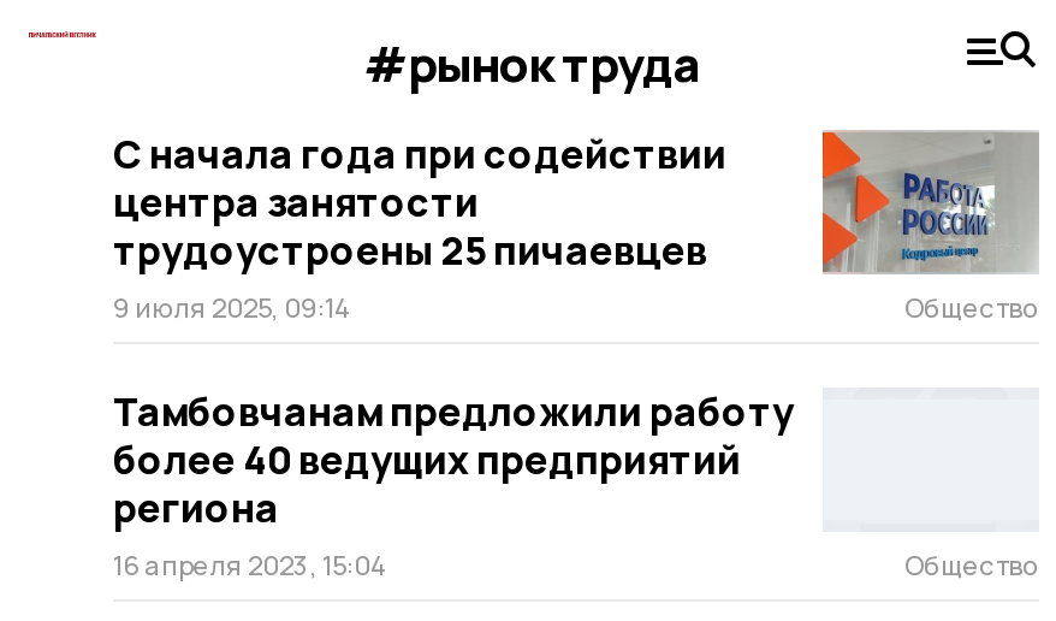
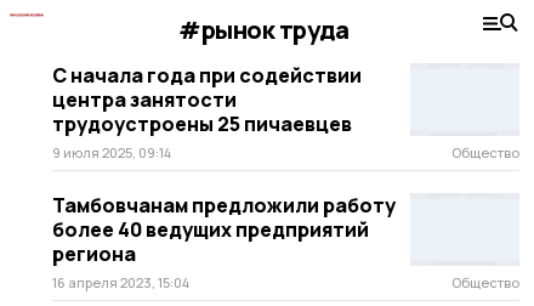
- [image]
